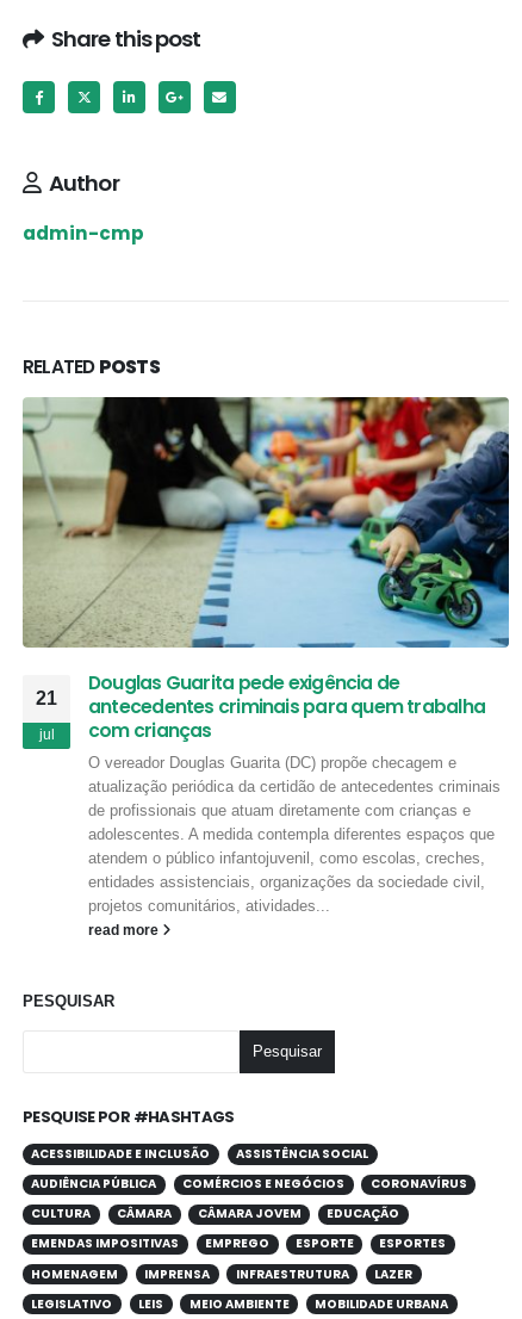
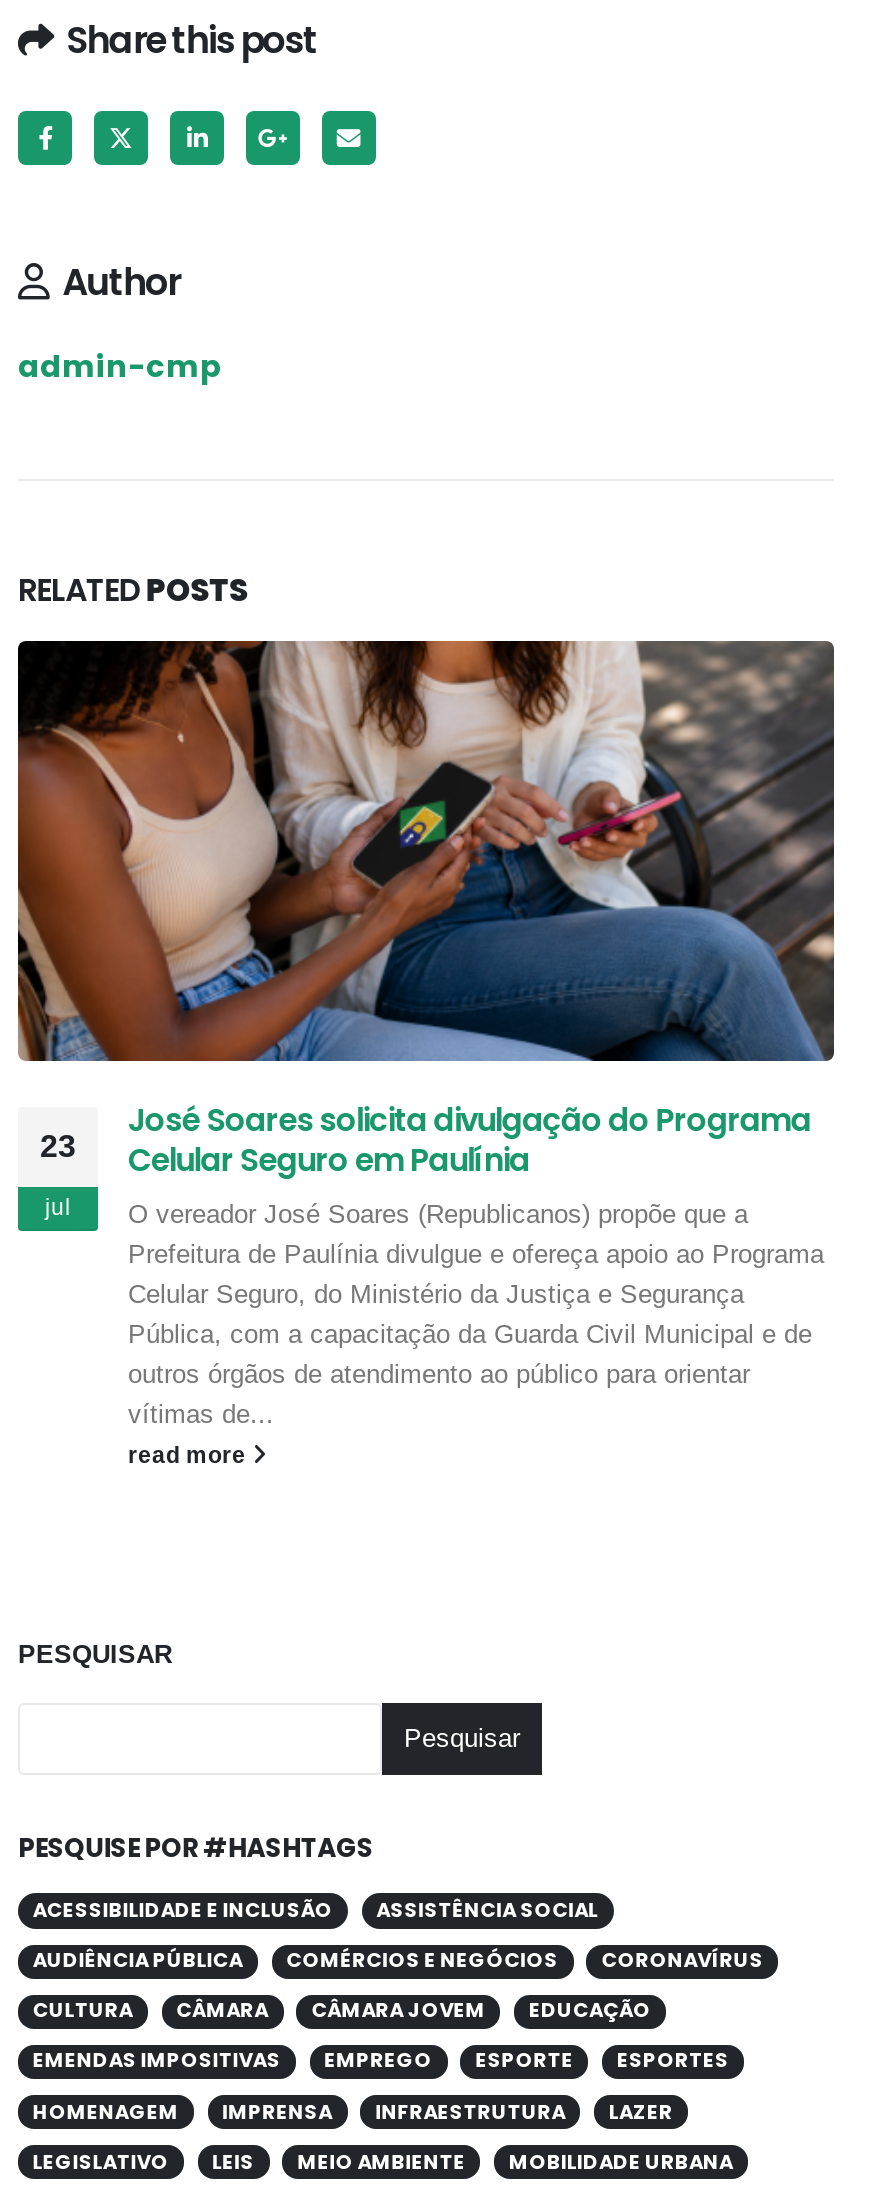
- [image]
- Douglas Guarita pede exigência de
- antecedentes criminais para quem trabalha
- com crianças
- O vereador Douglas Guarita (DC) propõe checagem e
- atualização periódica da certidão de antecedentes criminais
- de profissionais que atuam diretamente com crianças e
- adolescentes. A medida contempla diferentes espaços que
- atendem o público infantojuvenil, como escolas, creches,
- entidades assistenciais, organizações da sociedade civil,
- projetos comunitários, atividades...
+ [image]
+ José Soares solicita divulgação do Programa
+ Celular Seguro em Paulínia
+ O vereador José Soares (Republicanos) propõe que a
+ Prefeitura de Paulínia divulgue e ofereça apoio ao Programa
+ Celular Seguro, do Ministério da Justiça e Segurança
+ Pública, com a capacitação da Guarda Civil Municipal e de
+ outros órgãos de atendimento ao público para orientar
+ vítimas de...

- 21
+ 23

moved up: read more
